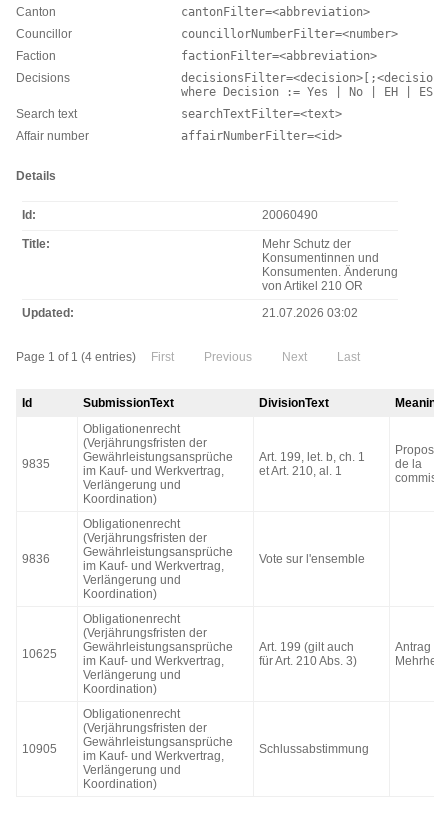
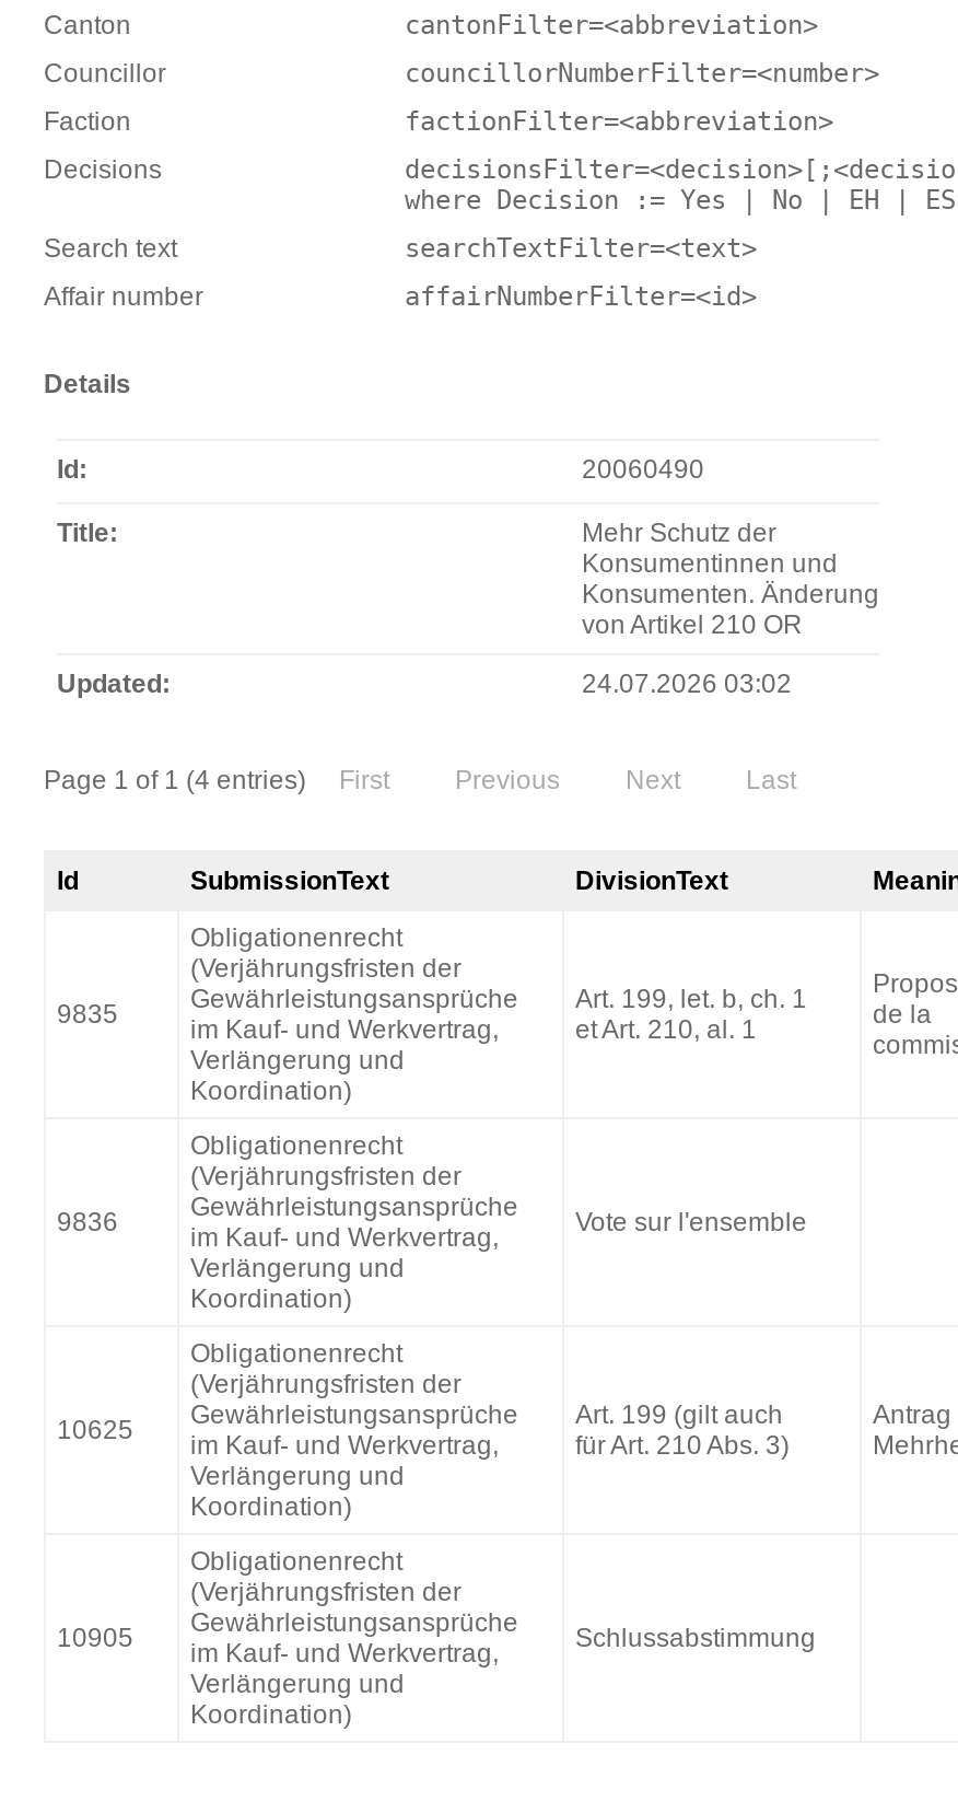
- 21.07.2026 03:02
+ 24.07.2026 03:02
